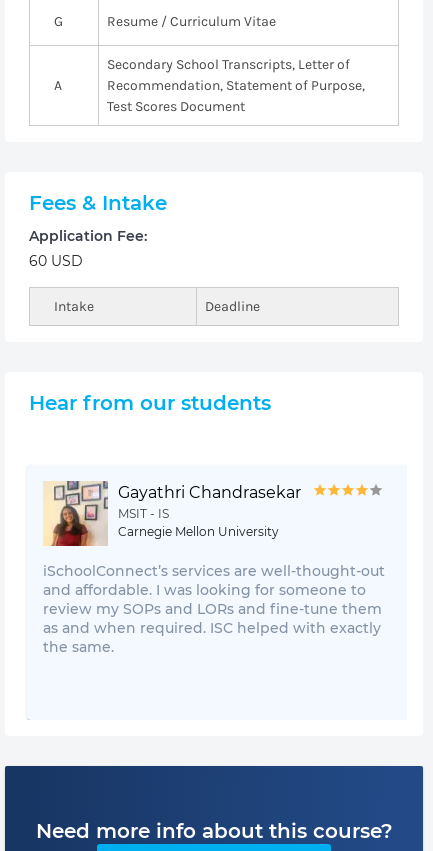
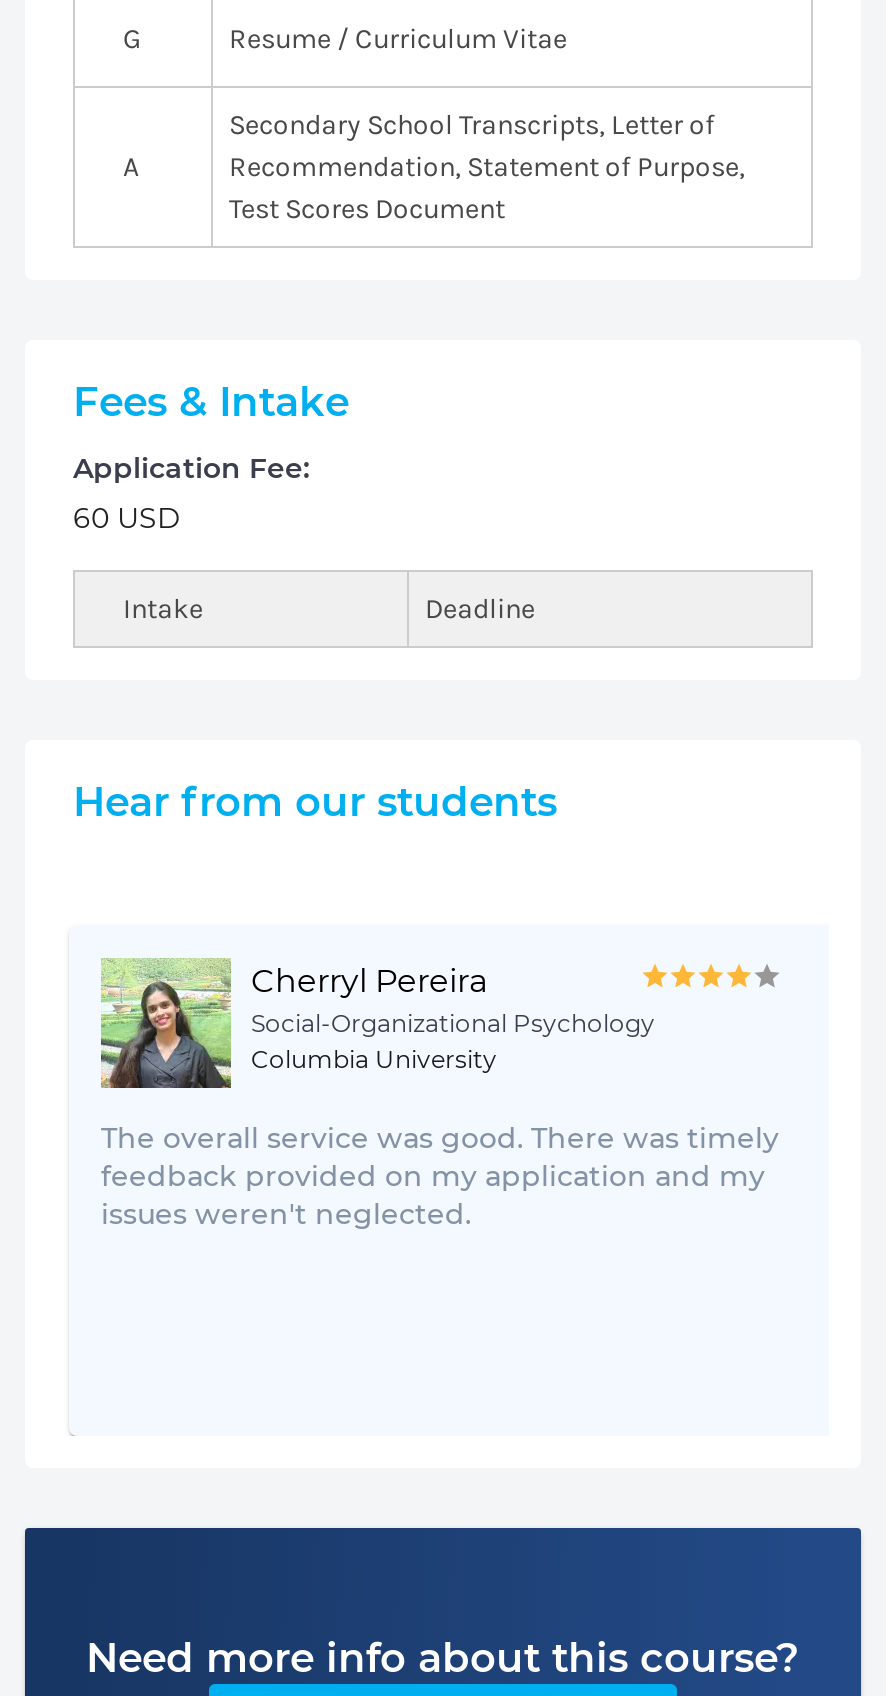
- [image]
- Gayathri Chandrasekar
- MSIT - IS
- Carnegie Mellon University
+ [image]
+ Cherryl Pereira
+ Social-Organizational Psychology
+ Columbia University

- iSchoolConnect’s services are well-thought-out
- and affordable. I was looking for someone to
- review my SOPs and LORs and fine-tune them
- as and when required. ISC helped with exactly
- the same.
+ The overall service was good. There was timely
+ feedback provided on my application and my
+ issues weren't neglected.
